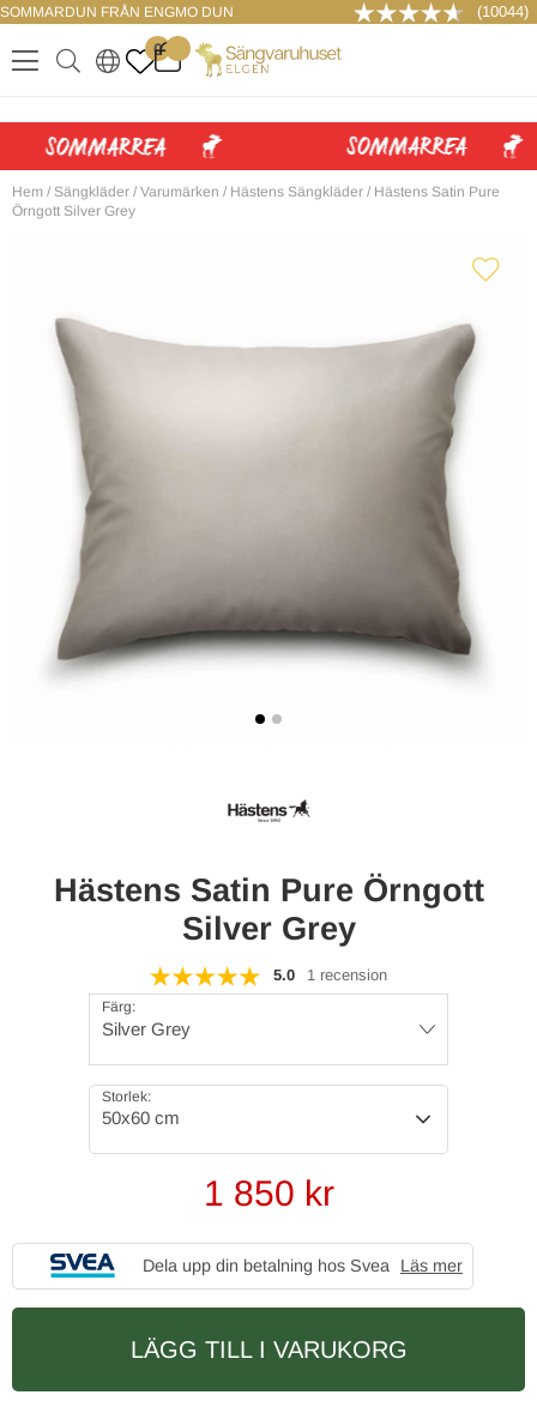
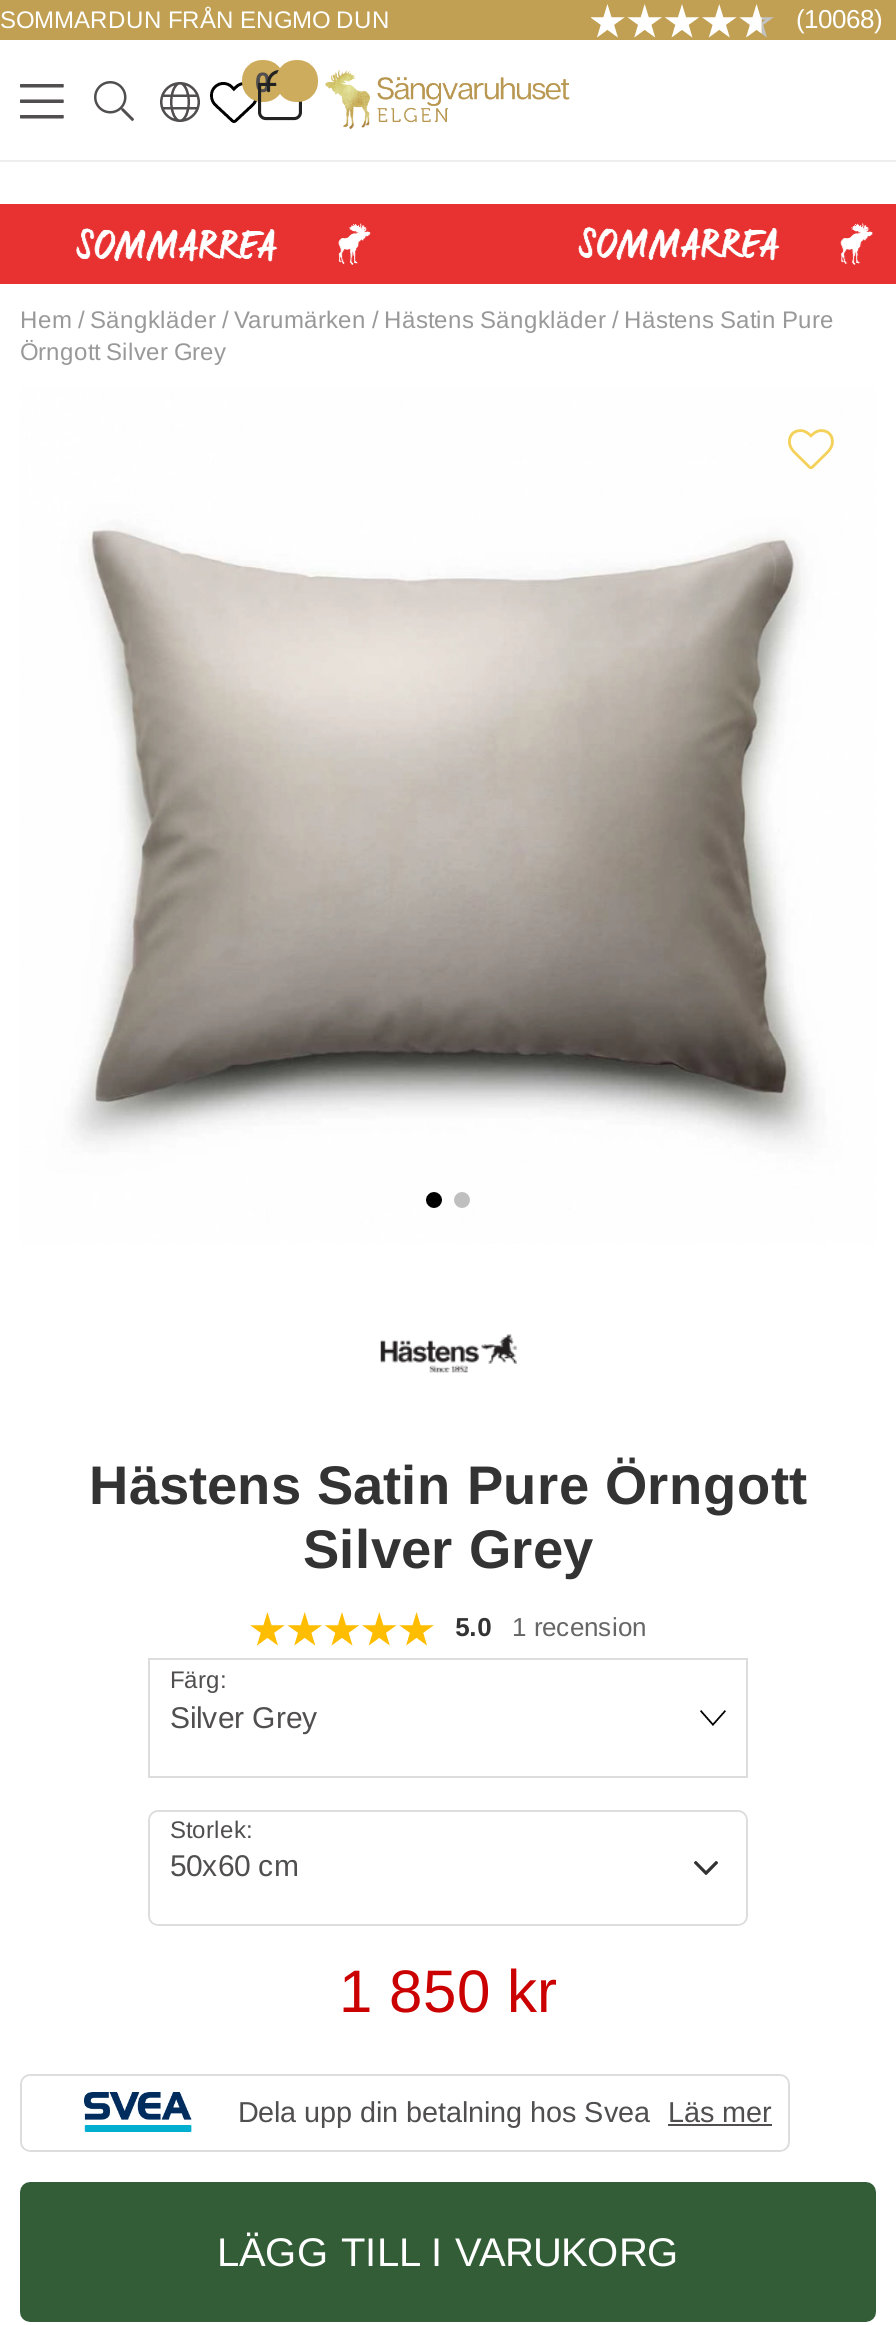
- (10044)
+ (10068)
